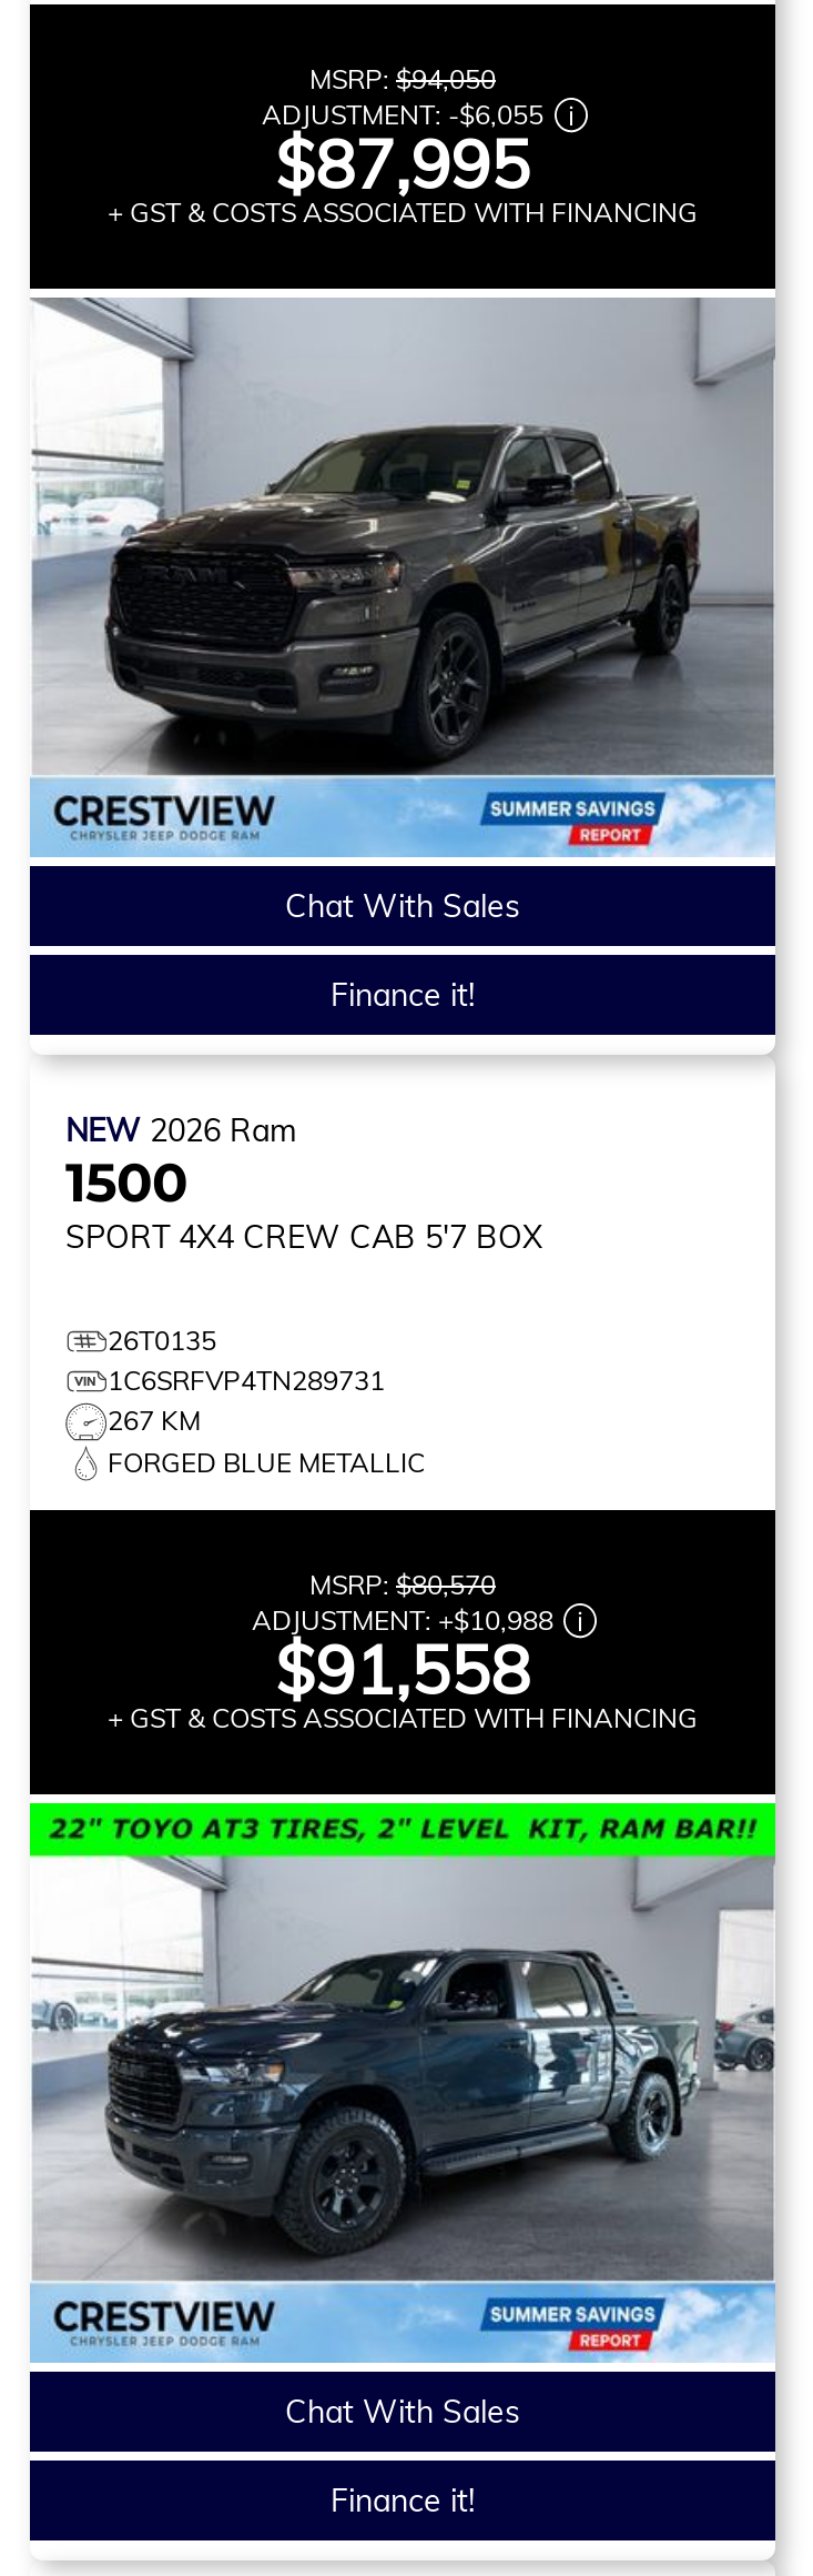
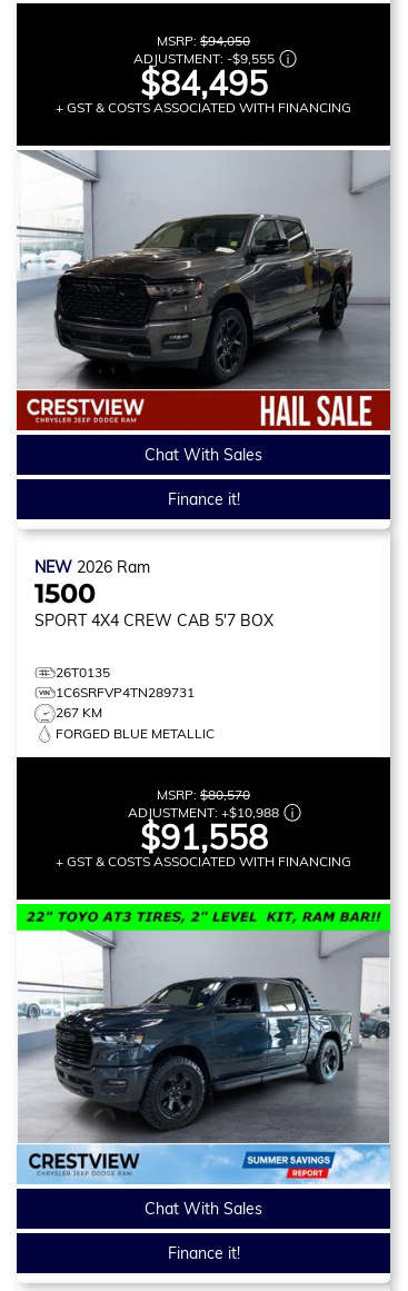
- ADJUSTMENT: -$6,055
+ ADJUSTMENT: -$9,555

- $87,995
+ $84,495

- [image]
+ [image]
